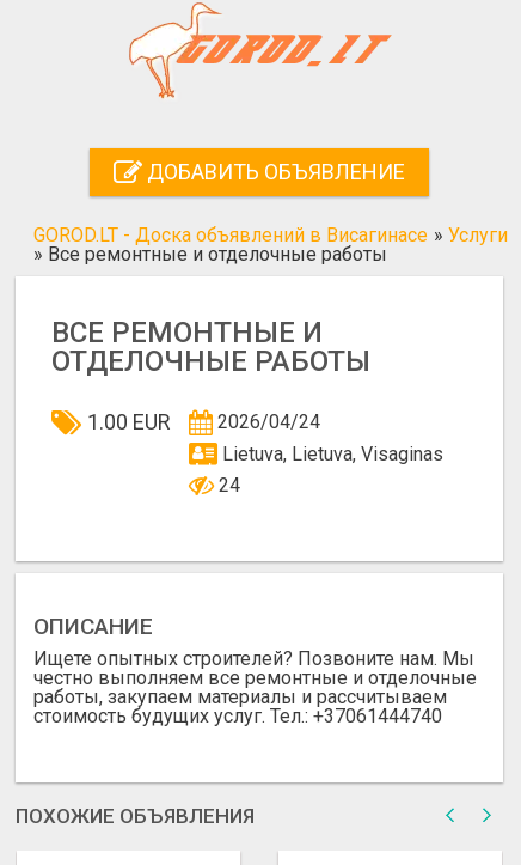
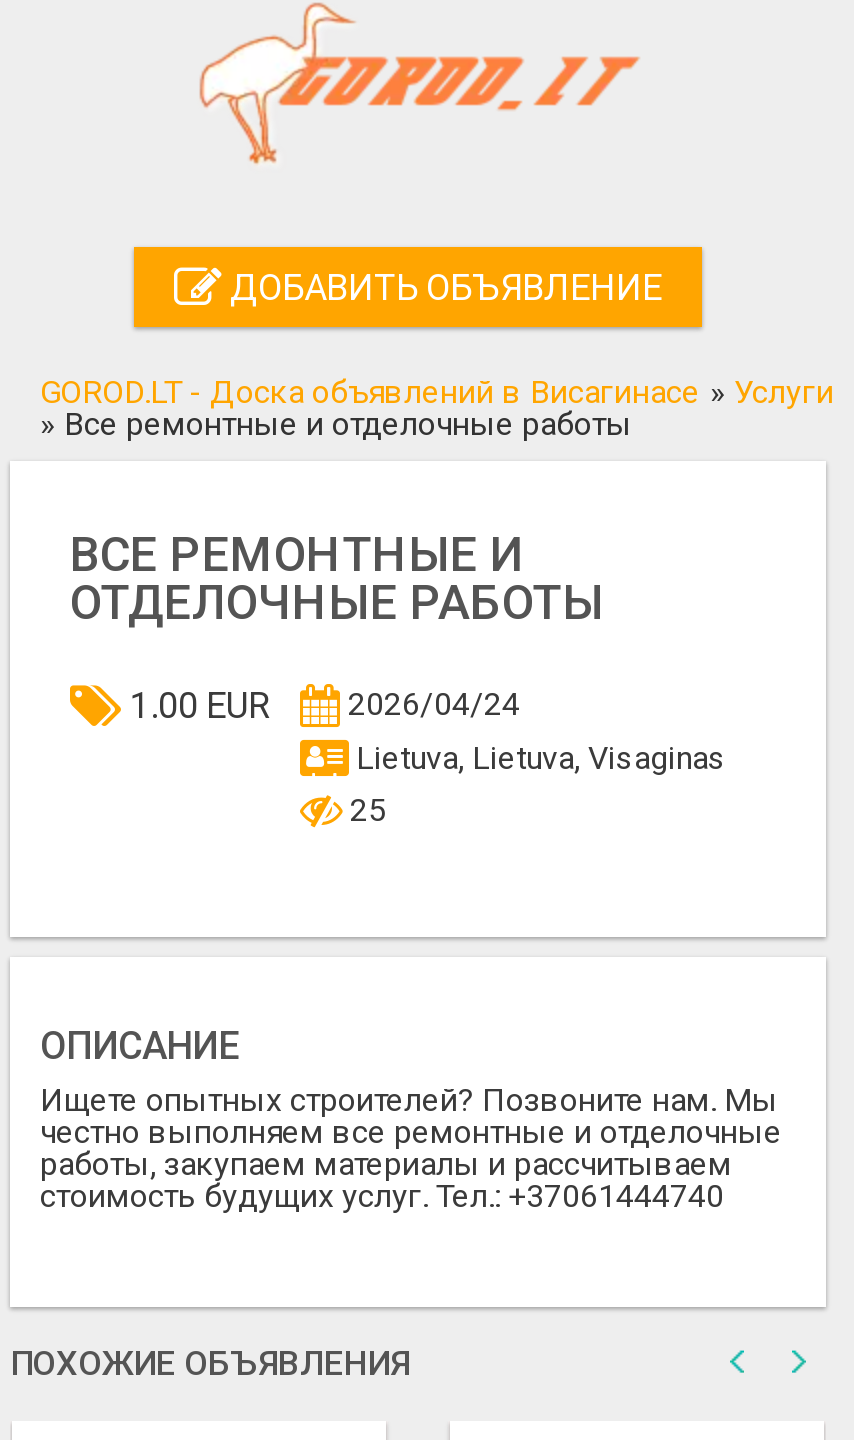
- 24
+ 25
